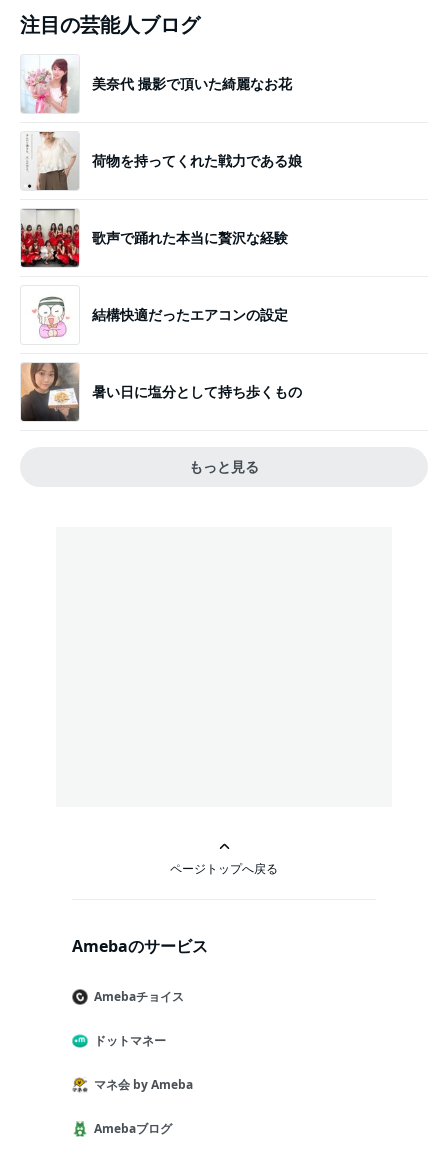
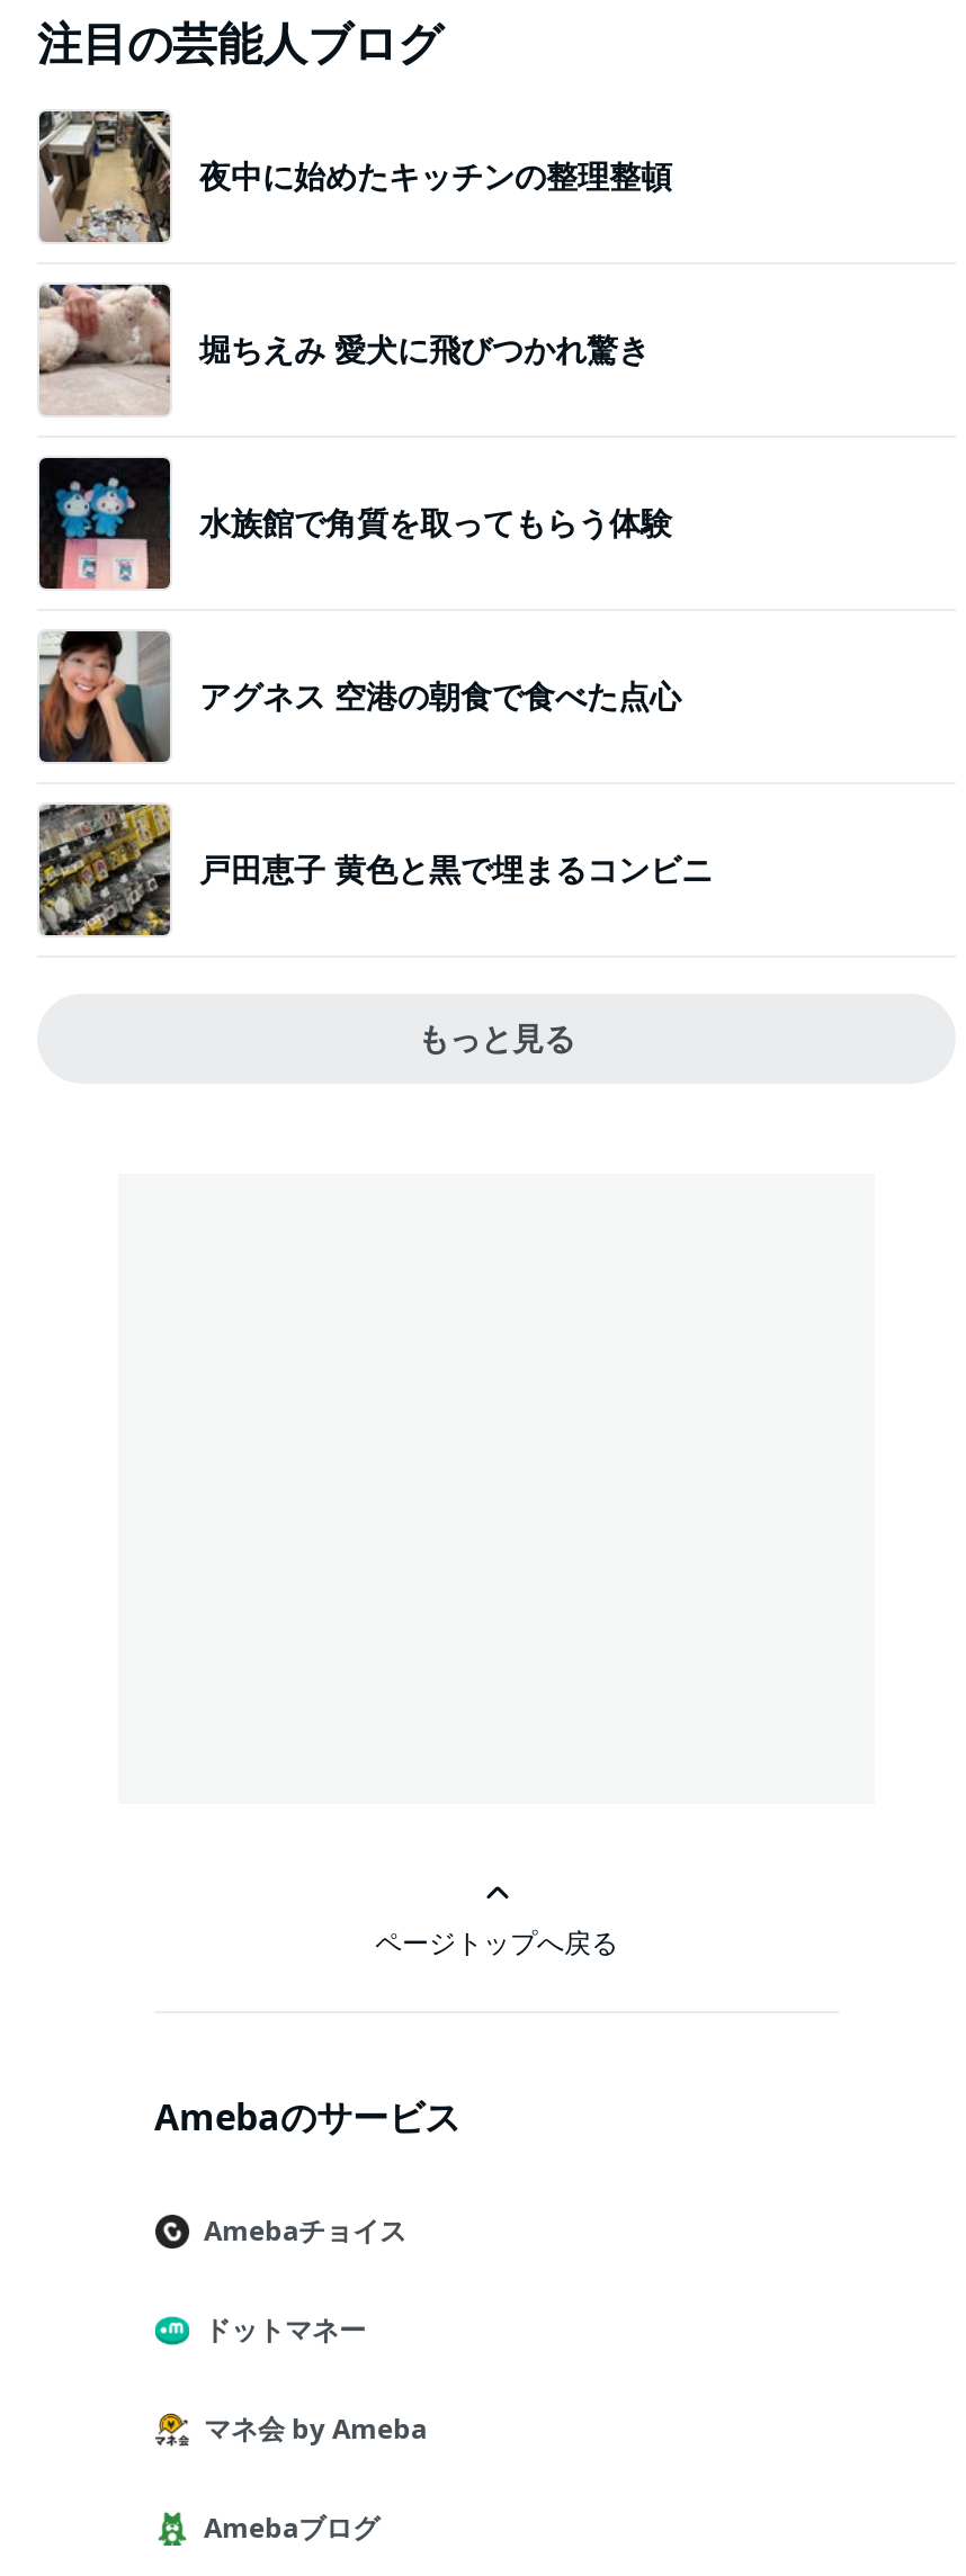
- [image]
- 美奈代 撮影で頂いた綺麗なお花
+ [image]
+ 夜中に始めたキッチンの整理整頓

- [image]
- 荷物を持ってくれた戦力である娘
+ [image]
+ 堀ちえみ 愛犬に飛びつかれ驚き

- [image]
- 歌声で踊れた本当に贅沢な経験
+ [image]
+ 水族館で角質を取ってもらう体験

- [image]
- 結構快適だったエアコンの設定
+ [image]
+ アグネス 空港の朝食で食べた点心

- [image]
- 暑い日に塩分として持ち歩くもの
+ [image]
+ 戸田恵子 黄色と黒で埋まるコンビニ
